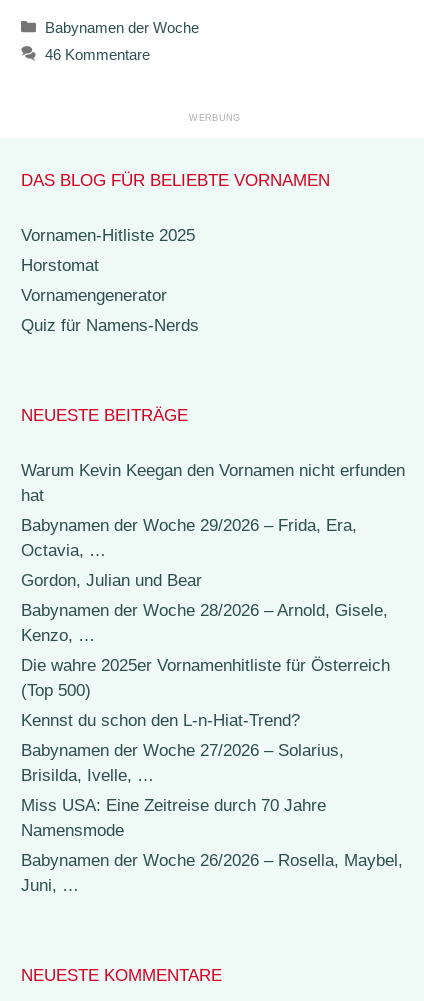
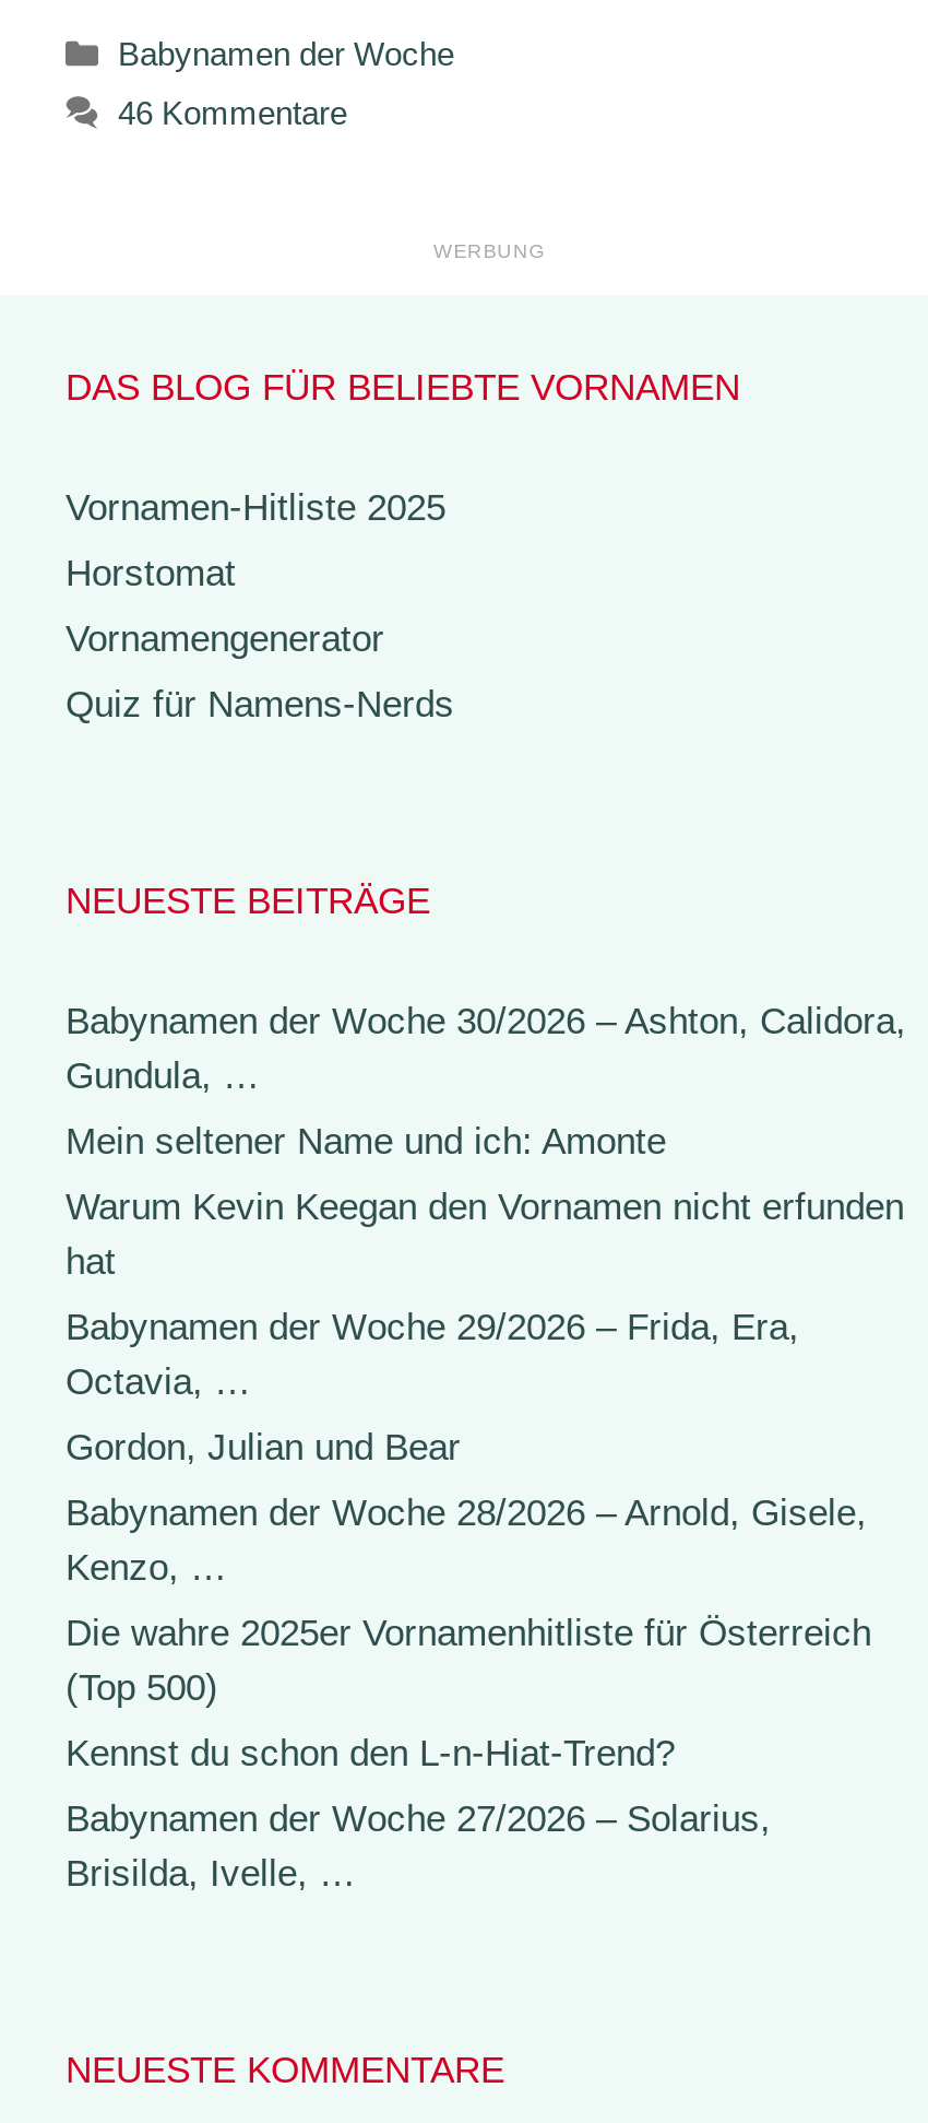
+ Babynamen der Woche 30/2026 – Ashton, Calidora,
+ Gundula, …
+ Mein seltener Name und ich: Amonte

moved down: Warum Kevin Keegan den Vornamen nicht erfunden | hat | Babynamen der Woche 29/2026 – Frida, Era, | ... | Babynamen der Woche 27/2026 – Solarius, | Brisilda, Ivelle, …

- Miss USA: Eine Zeitreise durch 70 Jahre
- Namensmode
- Babynamen der Woche 26/2026 – Rosella, Maybel,
- Juni, …
